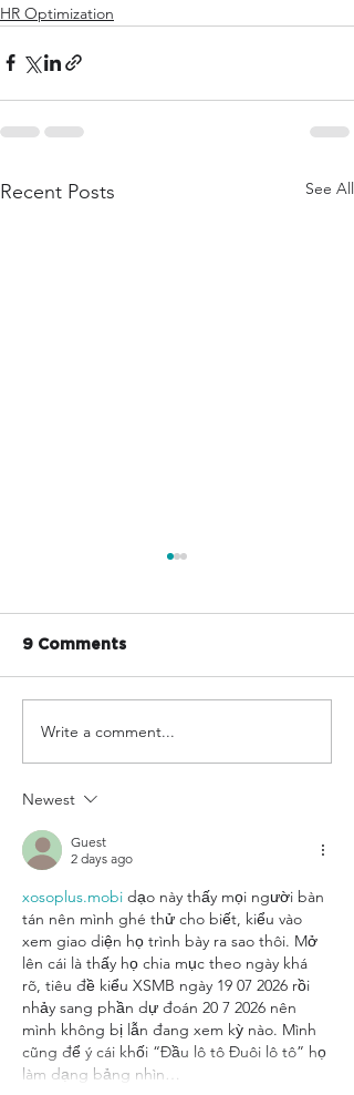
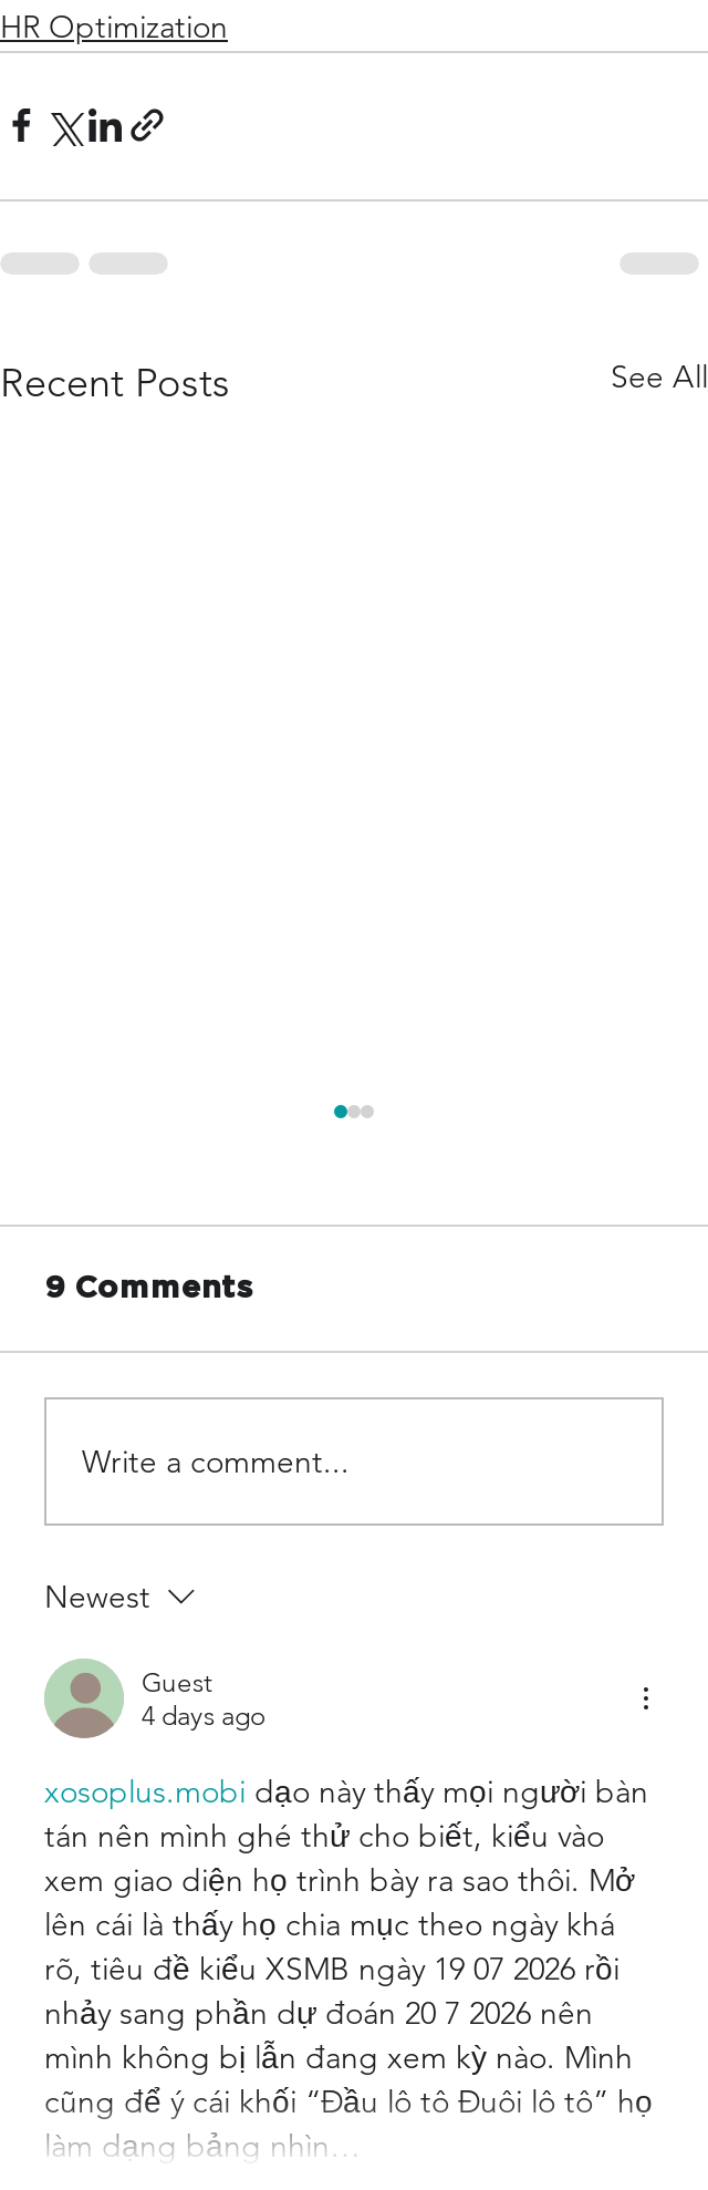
- 2 days ago
+ 4 days ago
